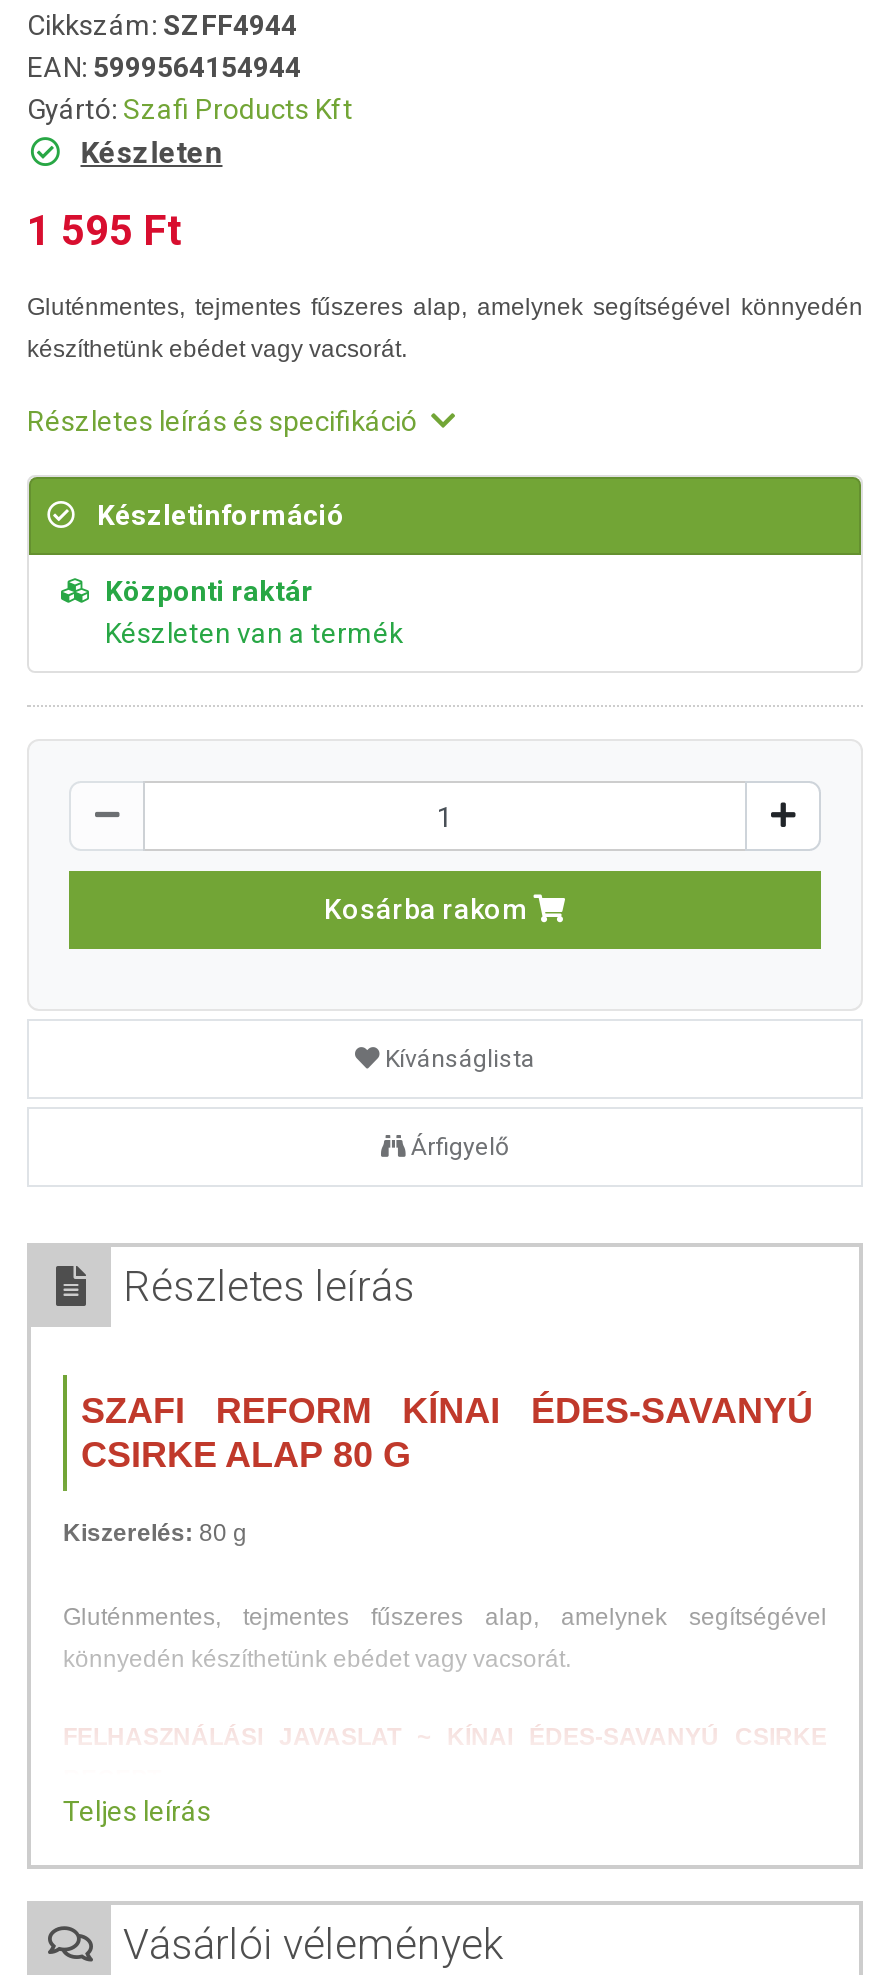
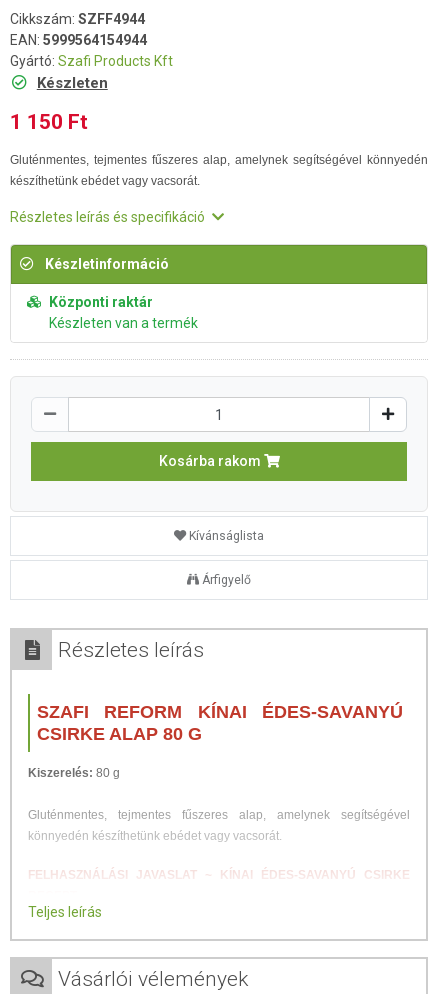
- 1 595 Ft
+ 1 150 Ft
